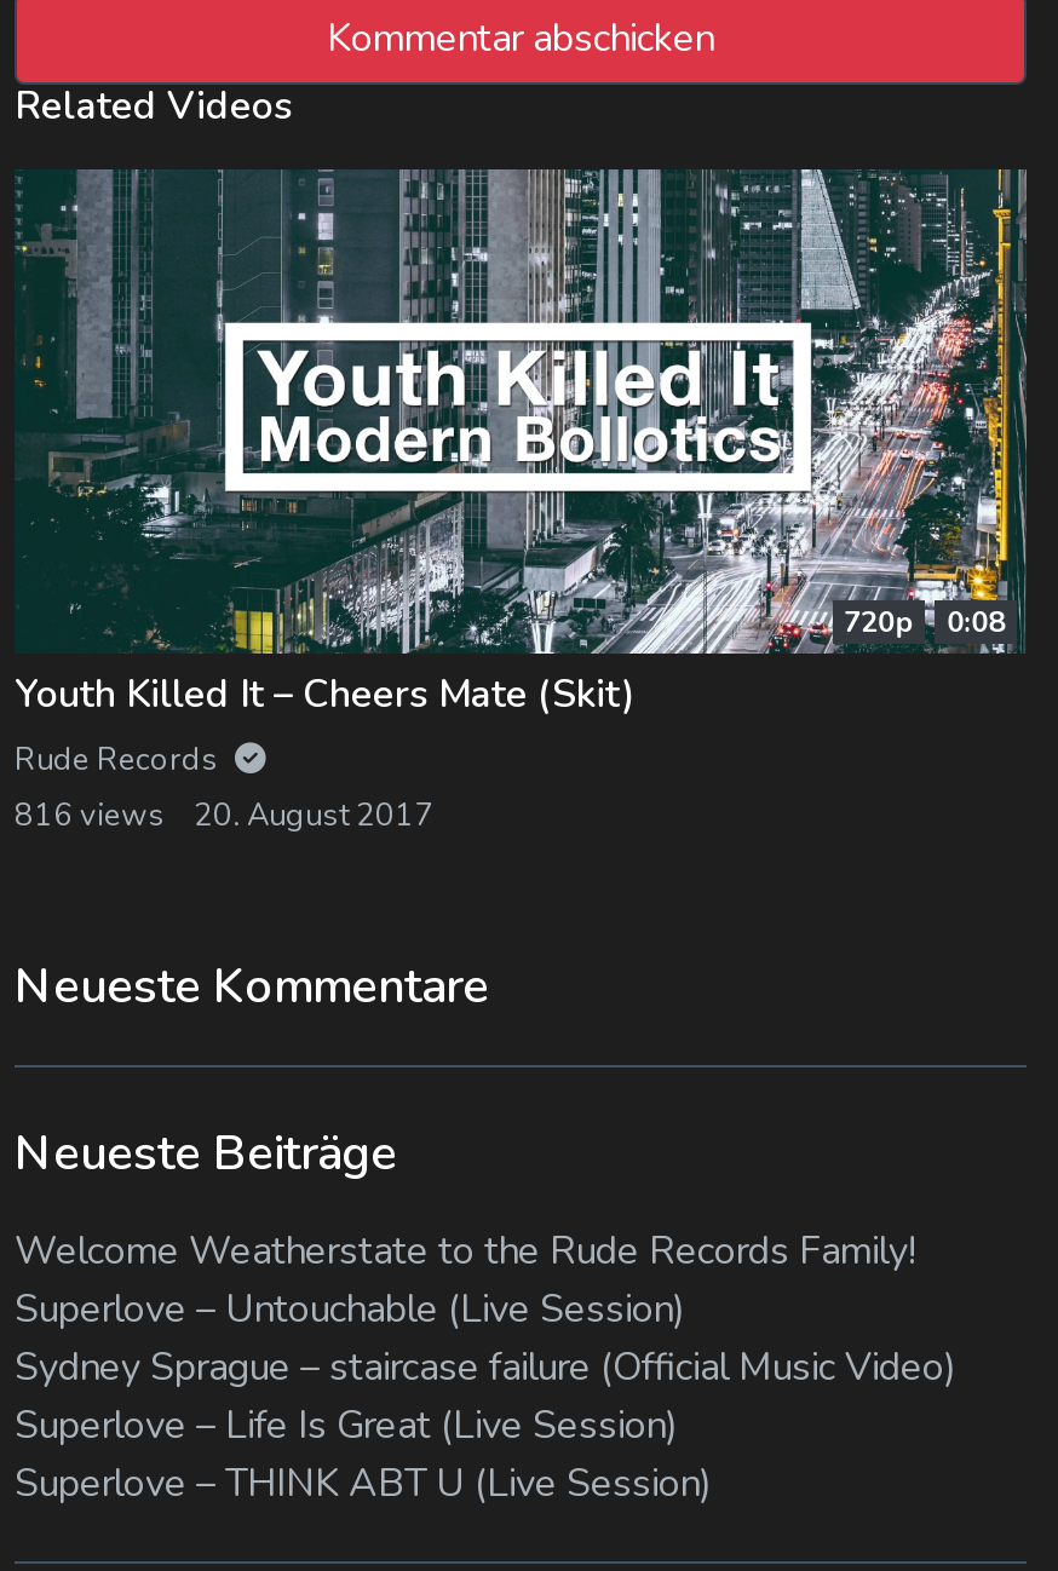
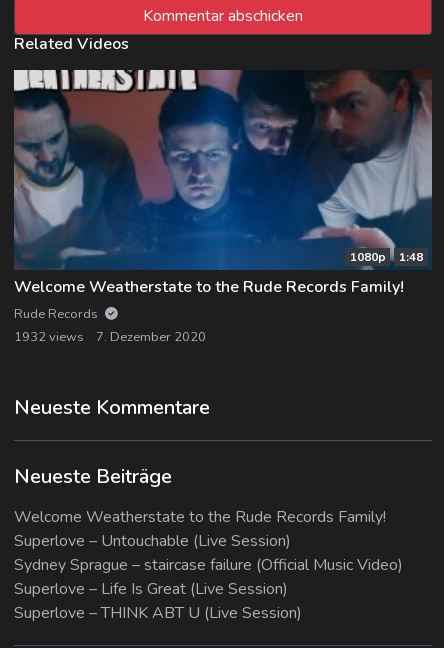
- [image]
- 720p
- 0:08
+ [image]
+ 1080p
+ 1:48

- Youth Killed It – Cheers Mate (Skit)
+ Welcome Weatherstate to the Rude Records Family!

- 816 views
- 20. August 2017
+ 1932 views
+ 7. Dezember 2020
